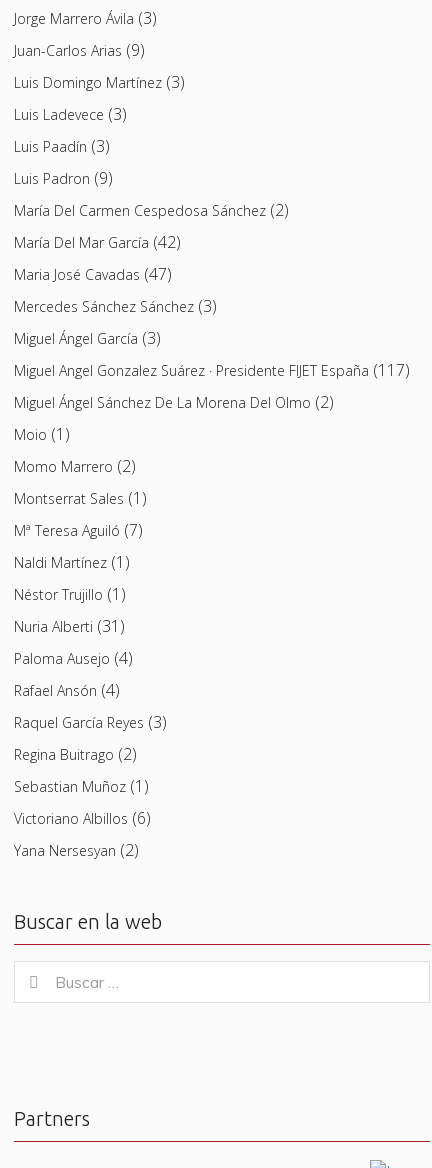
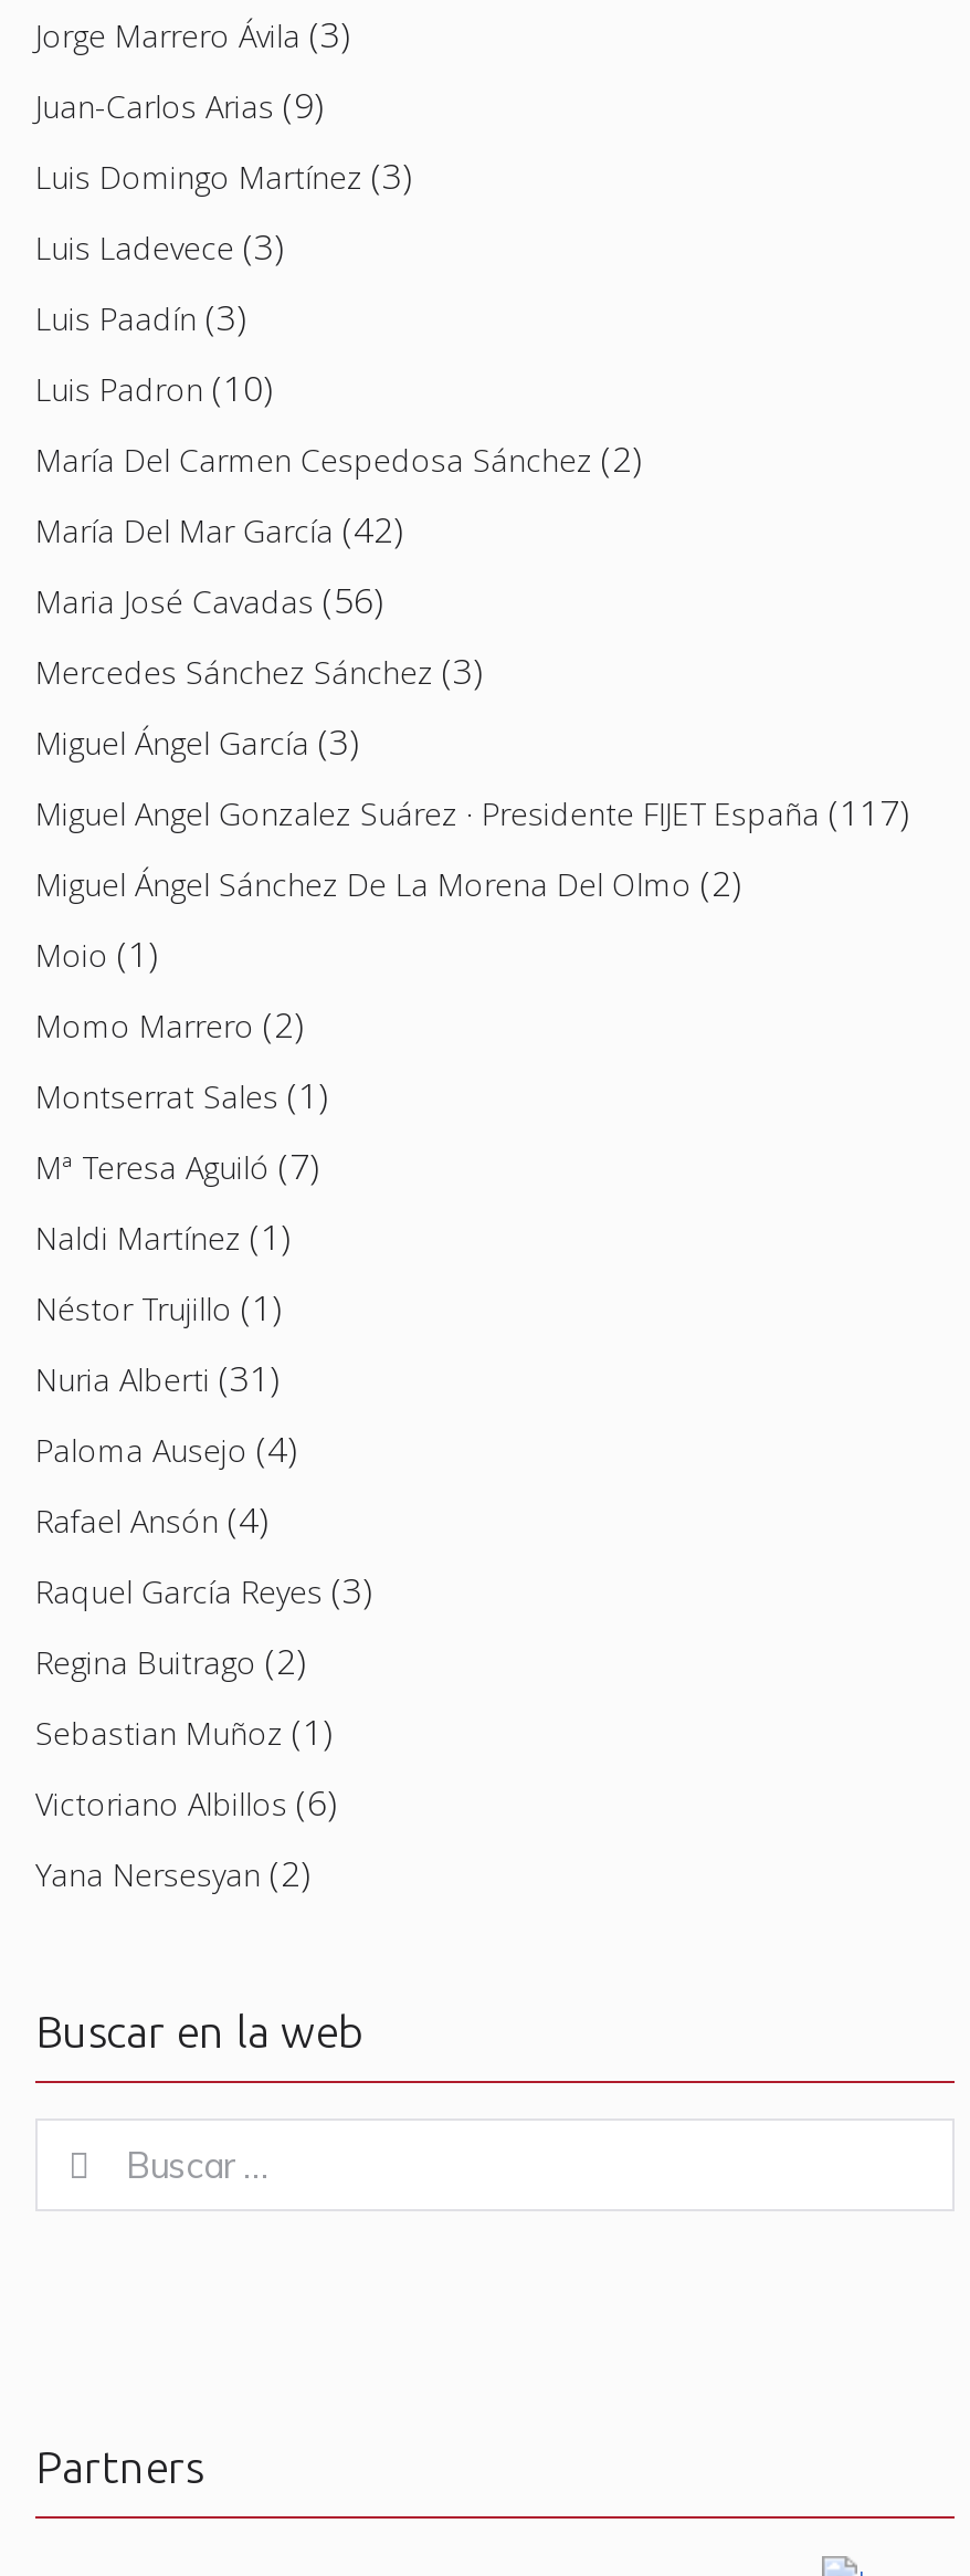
- Luis Padron (9)
+ Luis Padron (10)

- Maria José Cavadas (47)
+ Maria José Cavadas (56)
